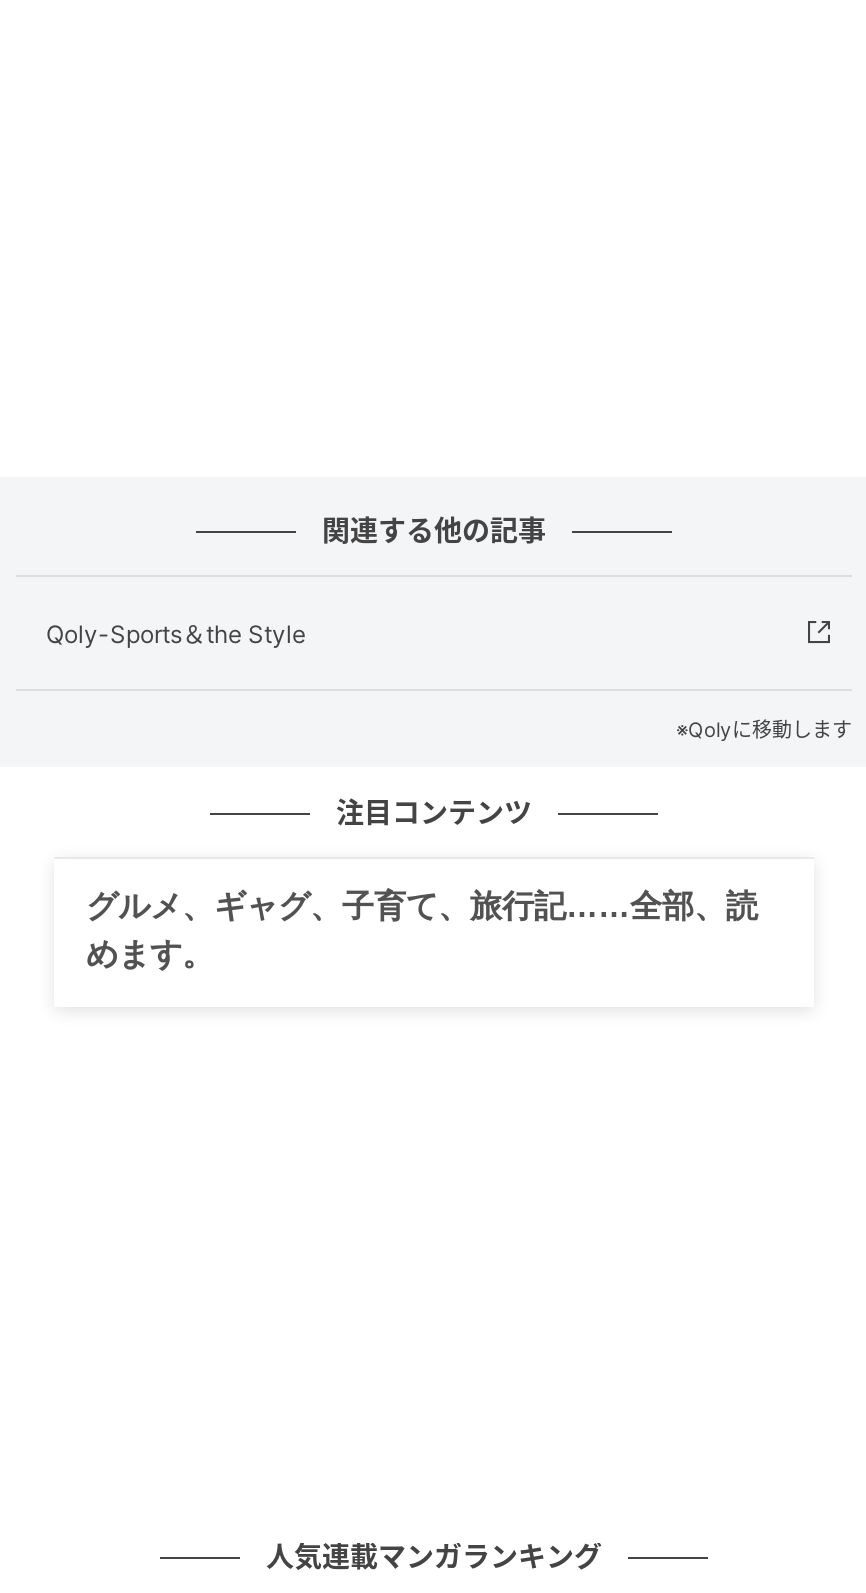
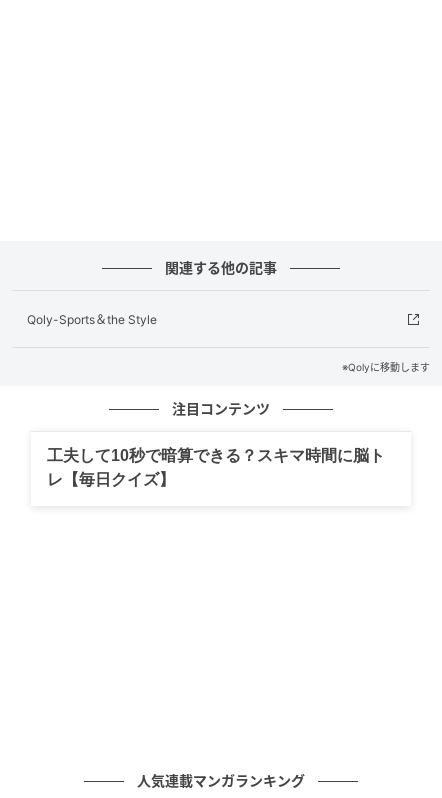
- グルメ、ギャグ、子育て、旅行記……全部、読
- めます。
+ 工夫して10秒で暗算できる？スキマ時間に脳ト
+ レ【毎日クイズ】
